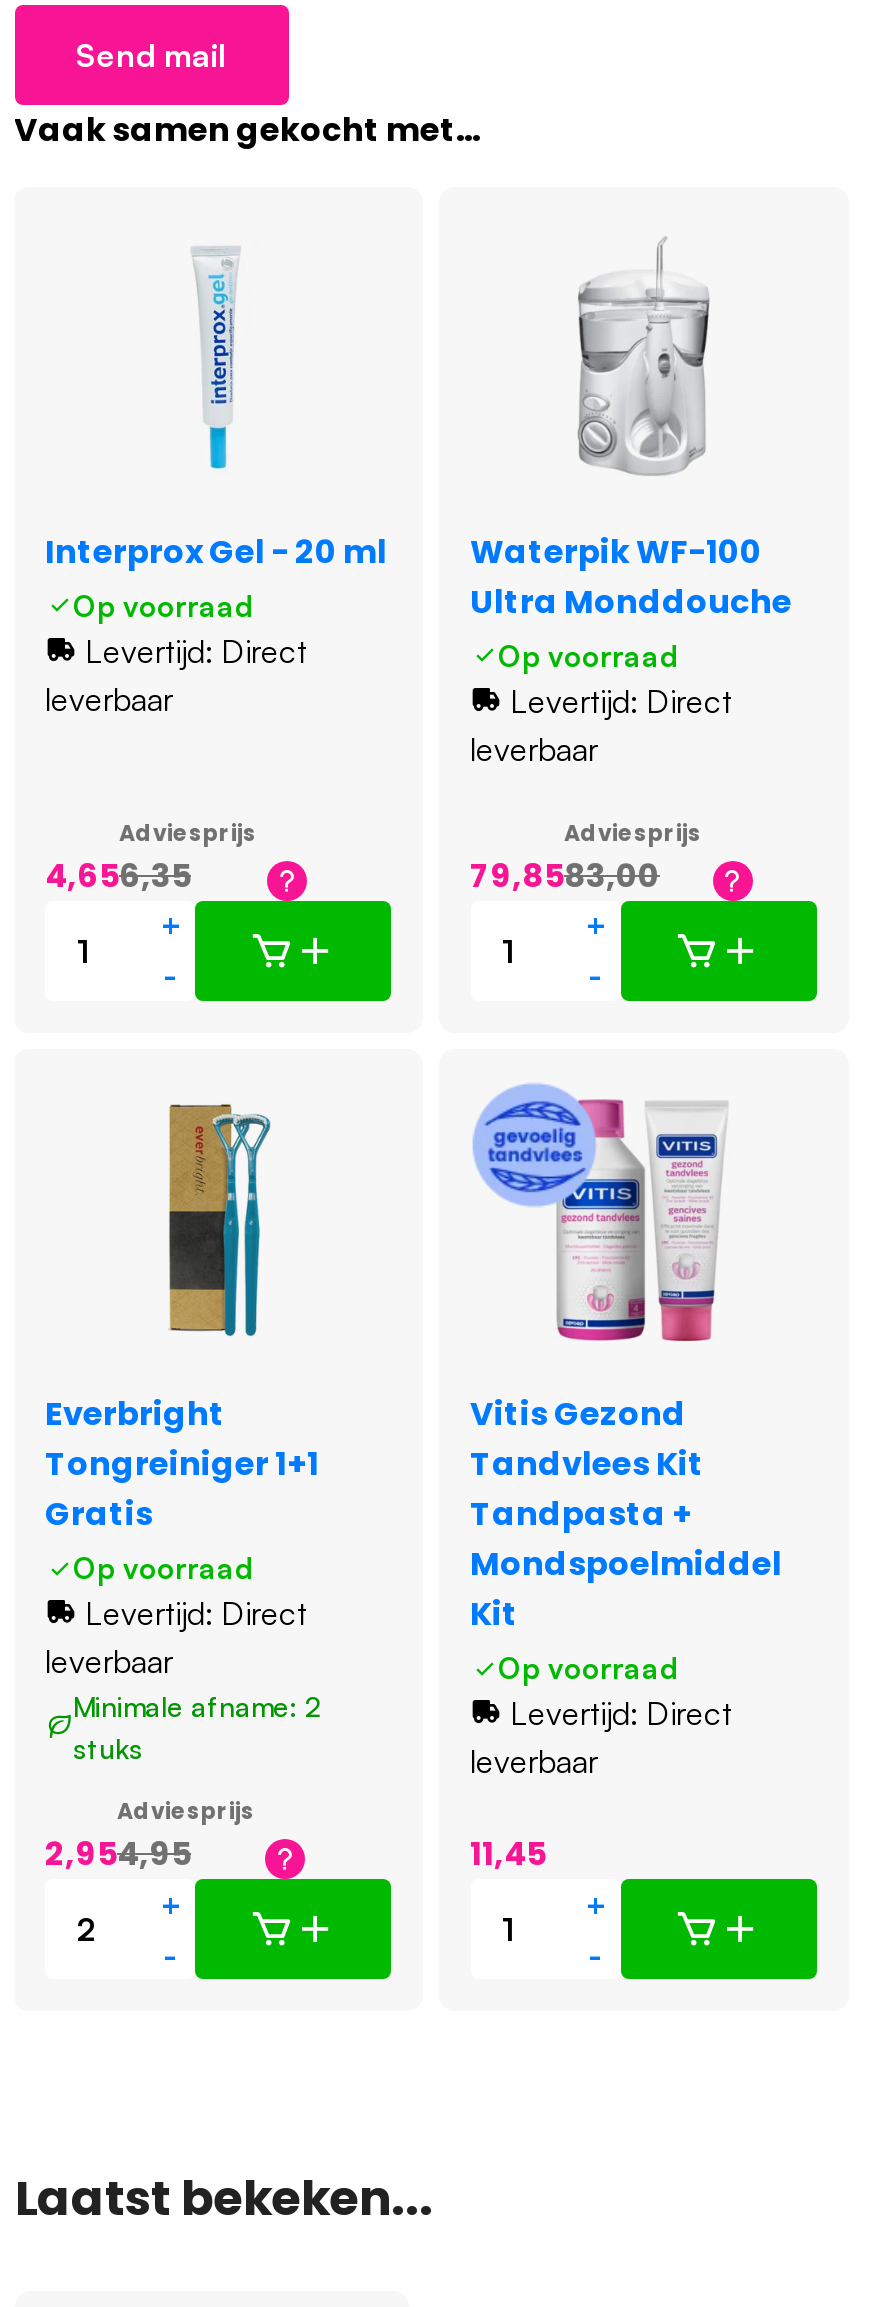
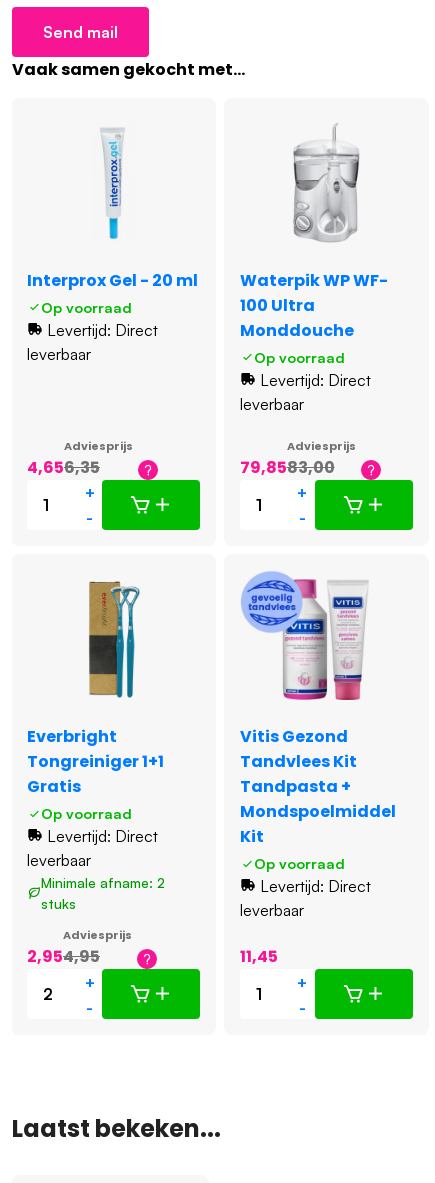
- Waterpik WF-100
- Ultra Monddouche
+ Waterpik WP WF-
+ 100 Ultra
+ Monddouche
